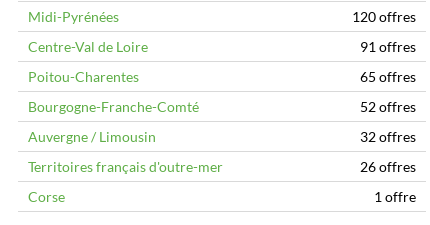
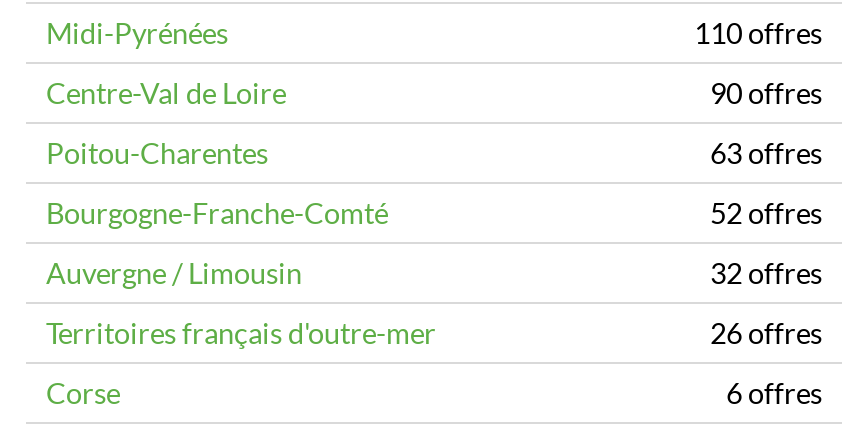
- 120 offres
+ 110 offres

- 91 offres
+ 90 offres

- 65 offres
+ 63 offres

- 1 offre
+ 6 offres
